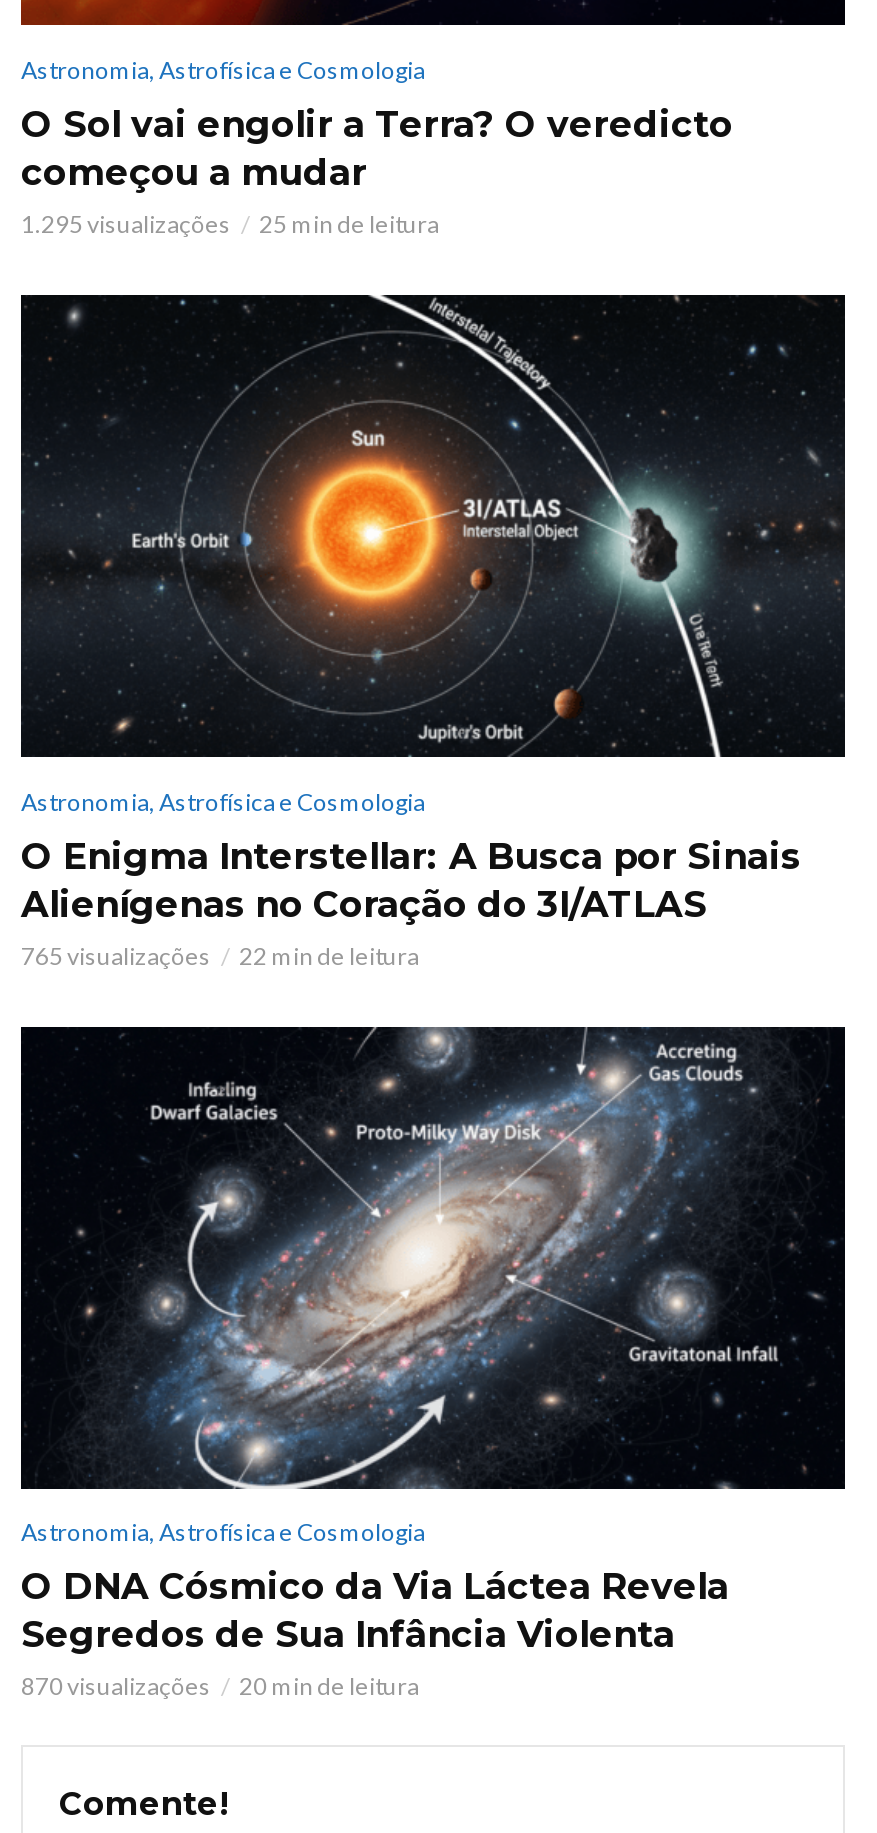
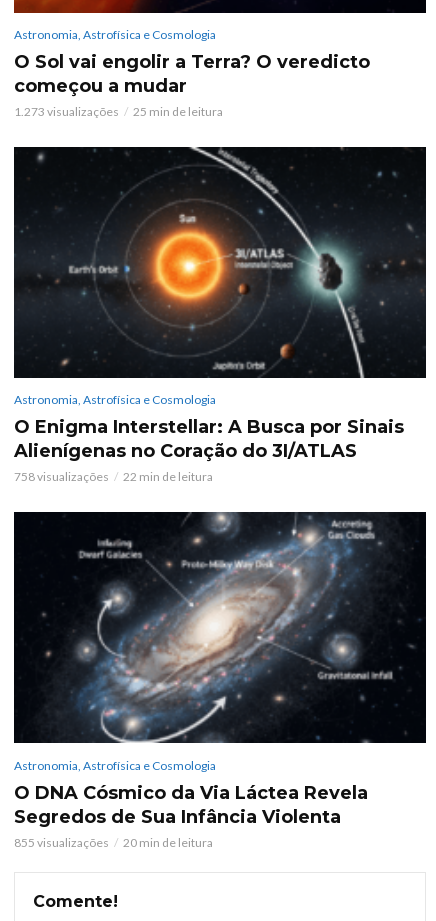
- 1.295 visualizações
+ 1.273 visualizações

- 765 visualizações
+ 758 visualizações

- 870 visualizações
+ 855 visualizações
